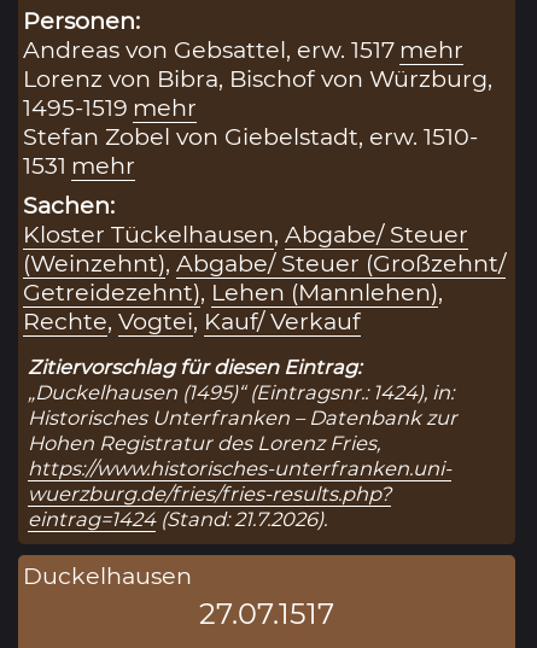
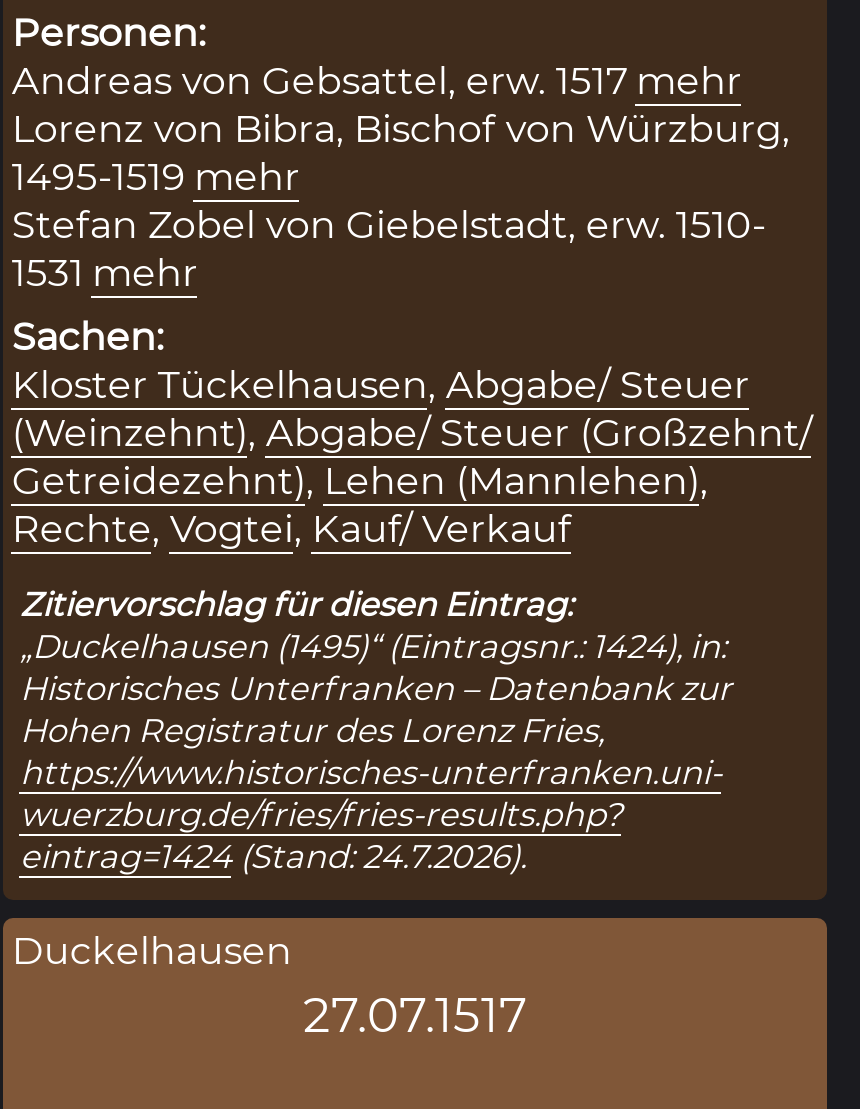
- eintrag=1424(Stand: 21.7.2026).
+ eintrag=1424(Stand: 24.7.2026).
